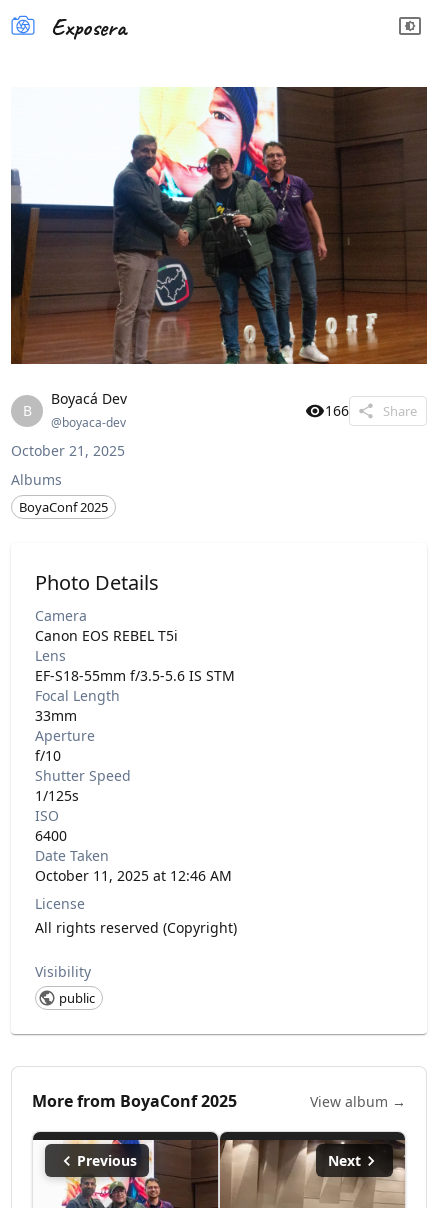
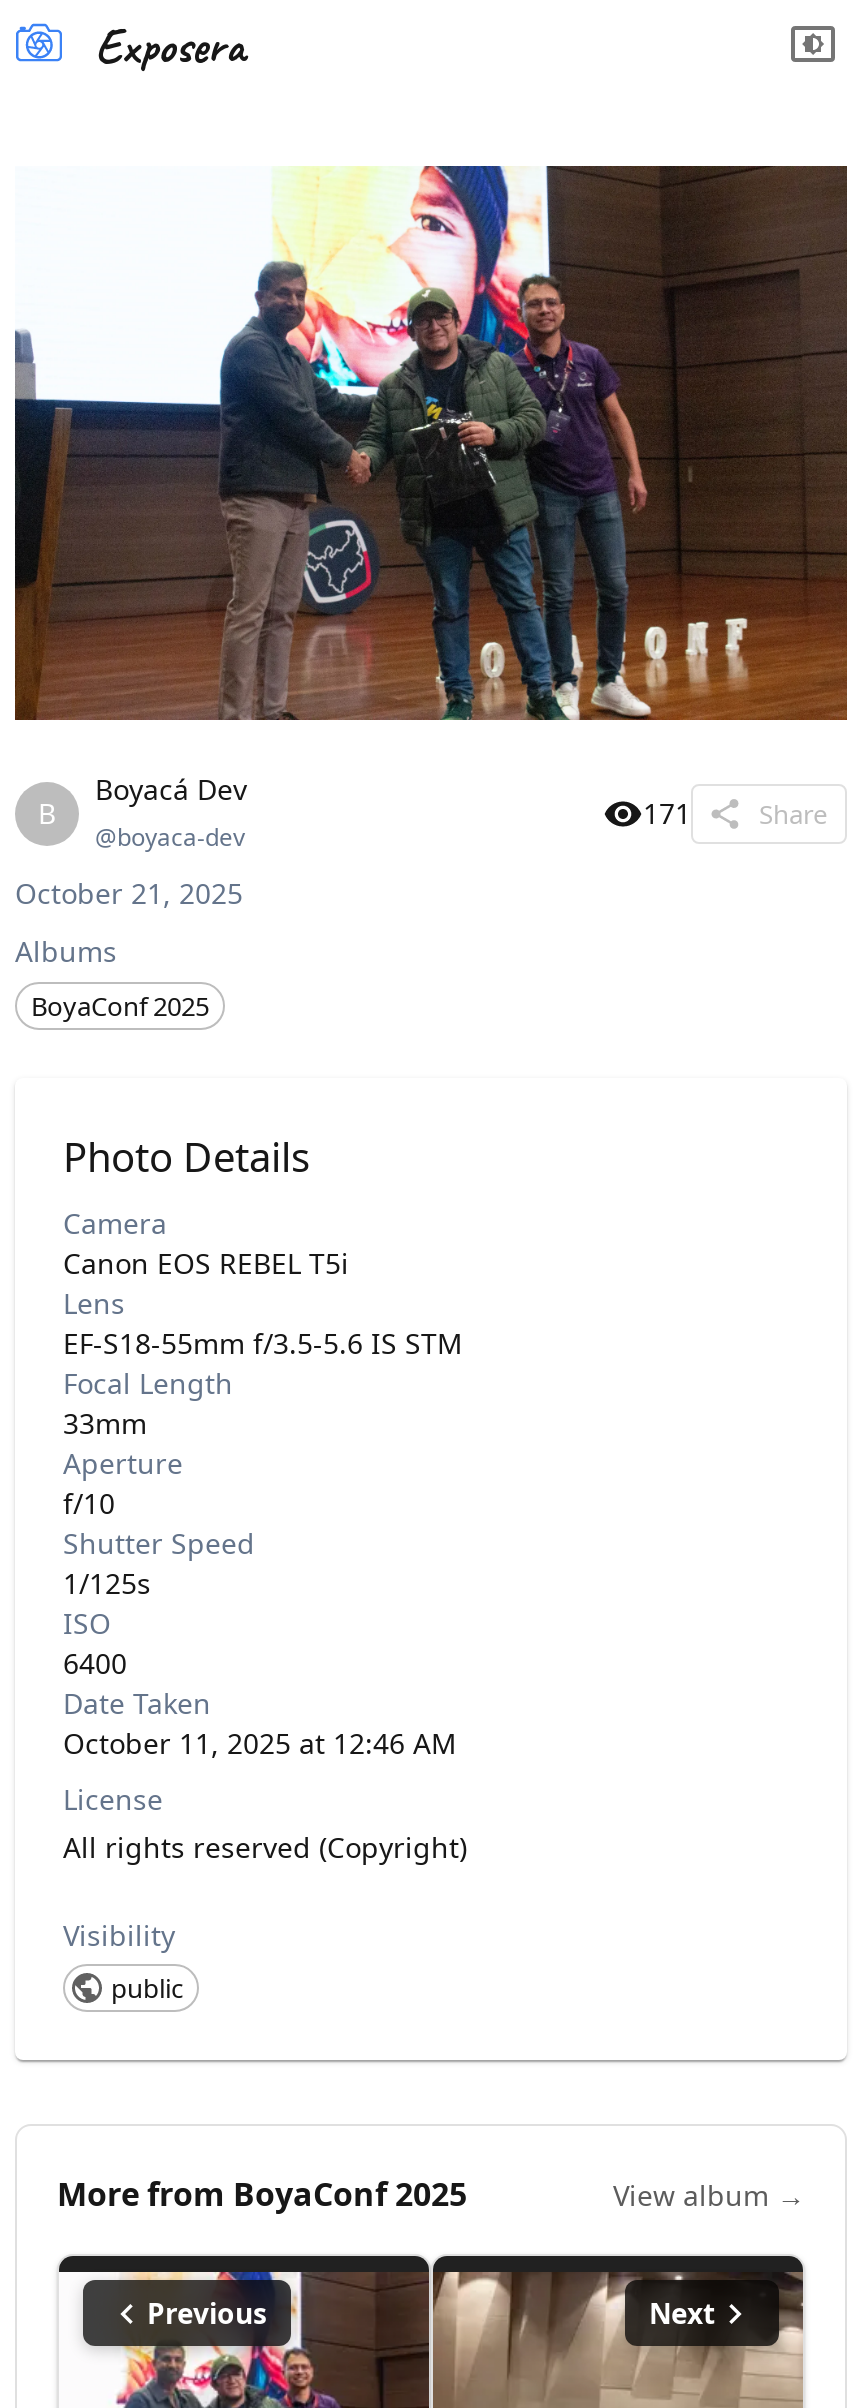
- 166 Share
+ 171 Share
